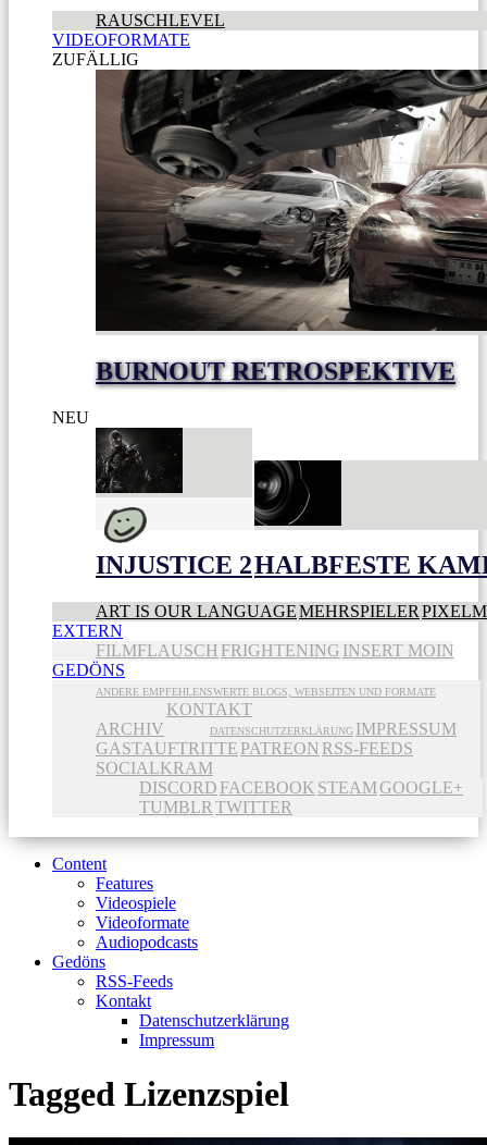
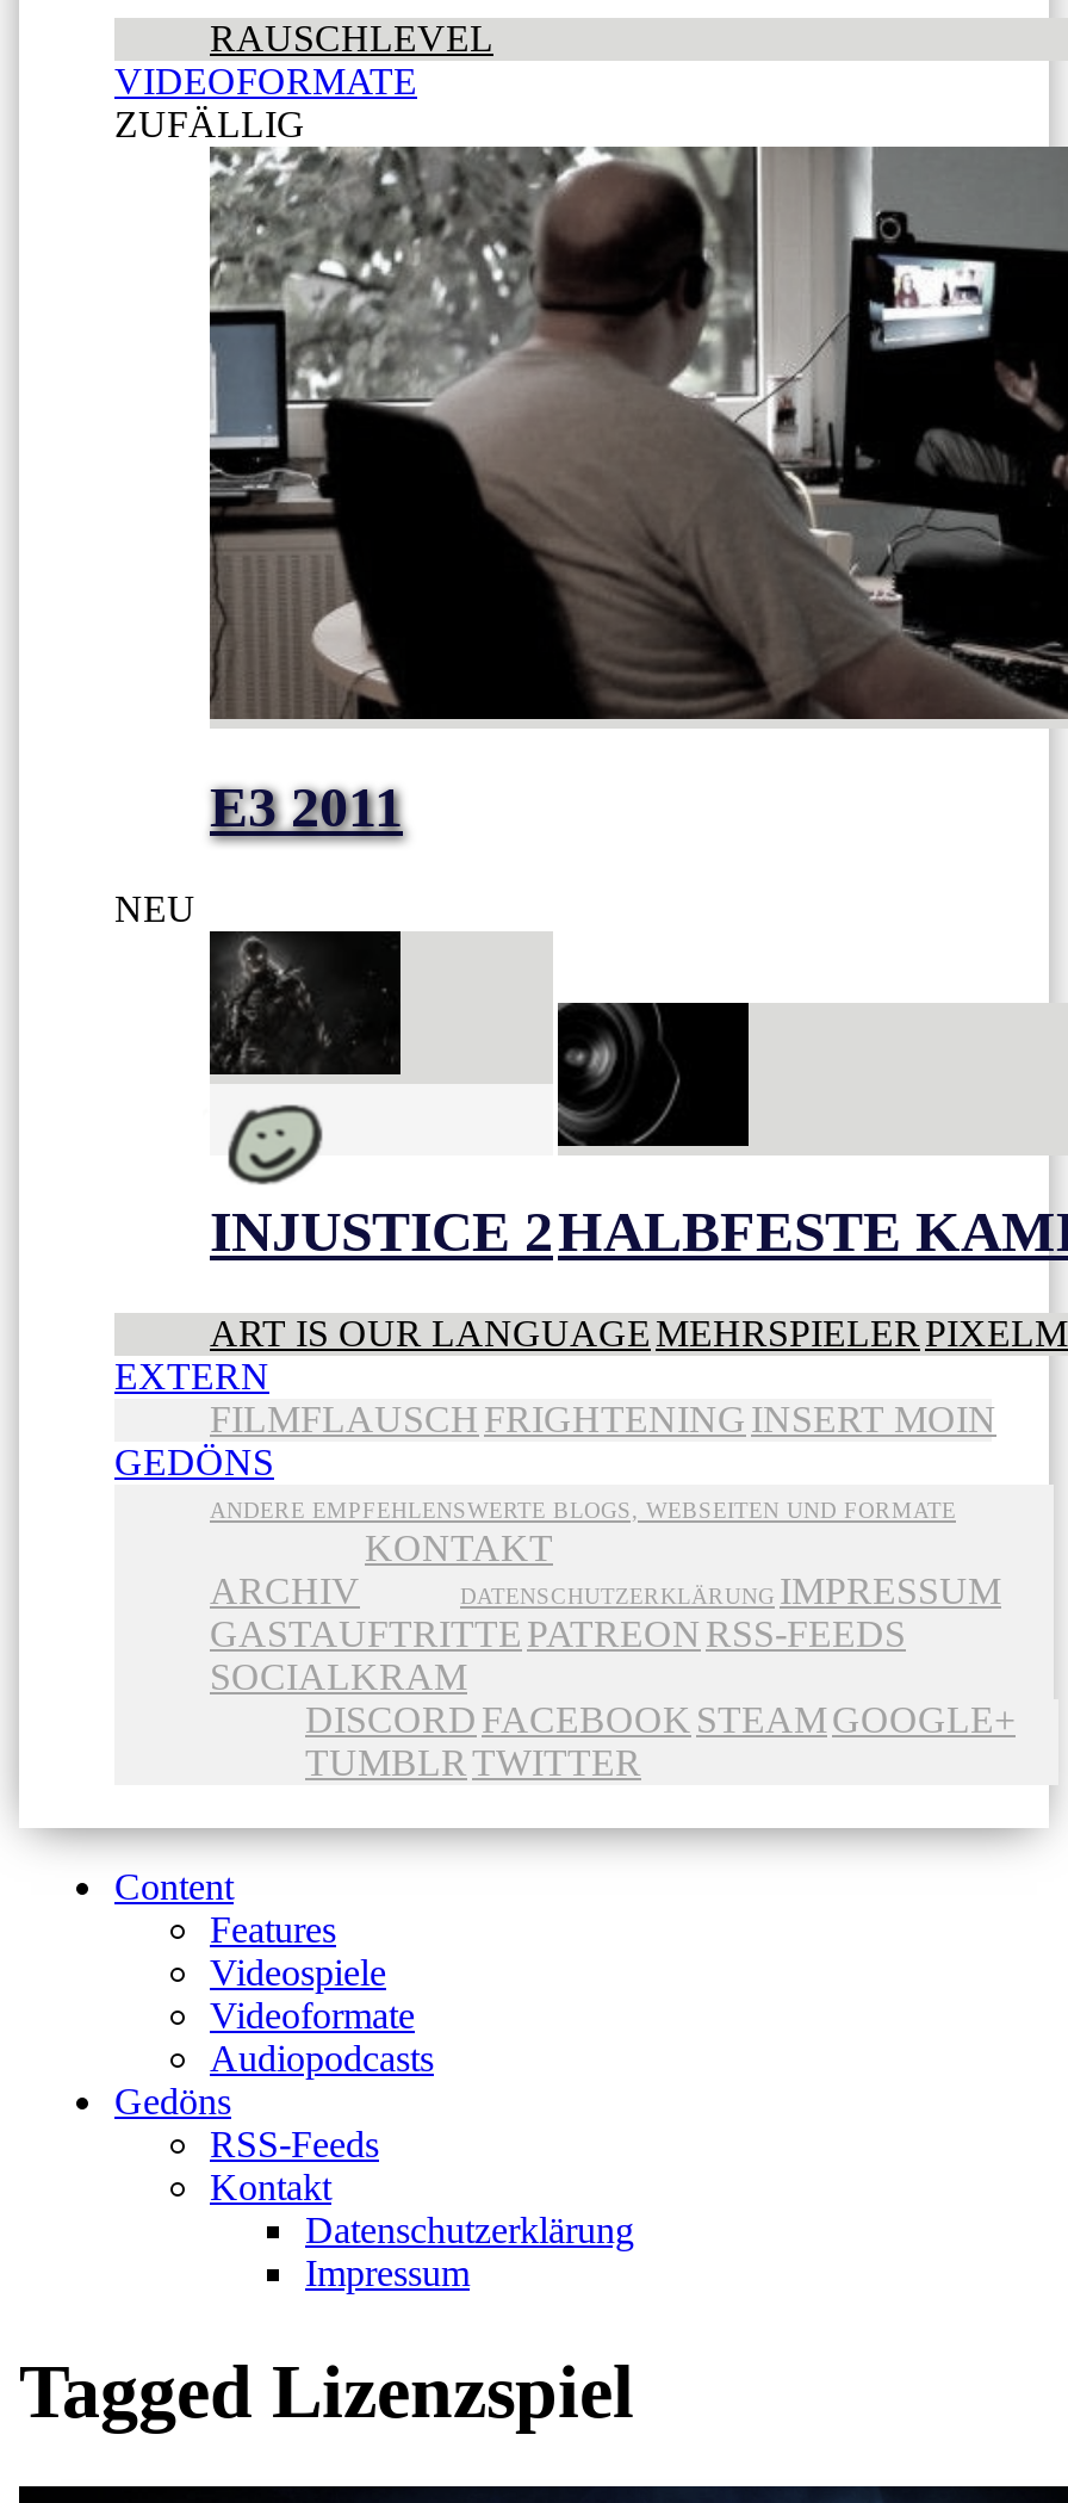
- [image]
- BURNOUT RETROSPEKTIVE
+ [image]
+ E3 2011
